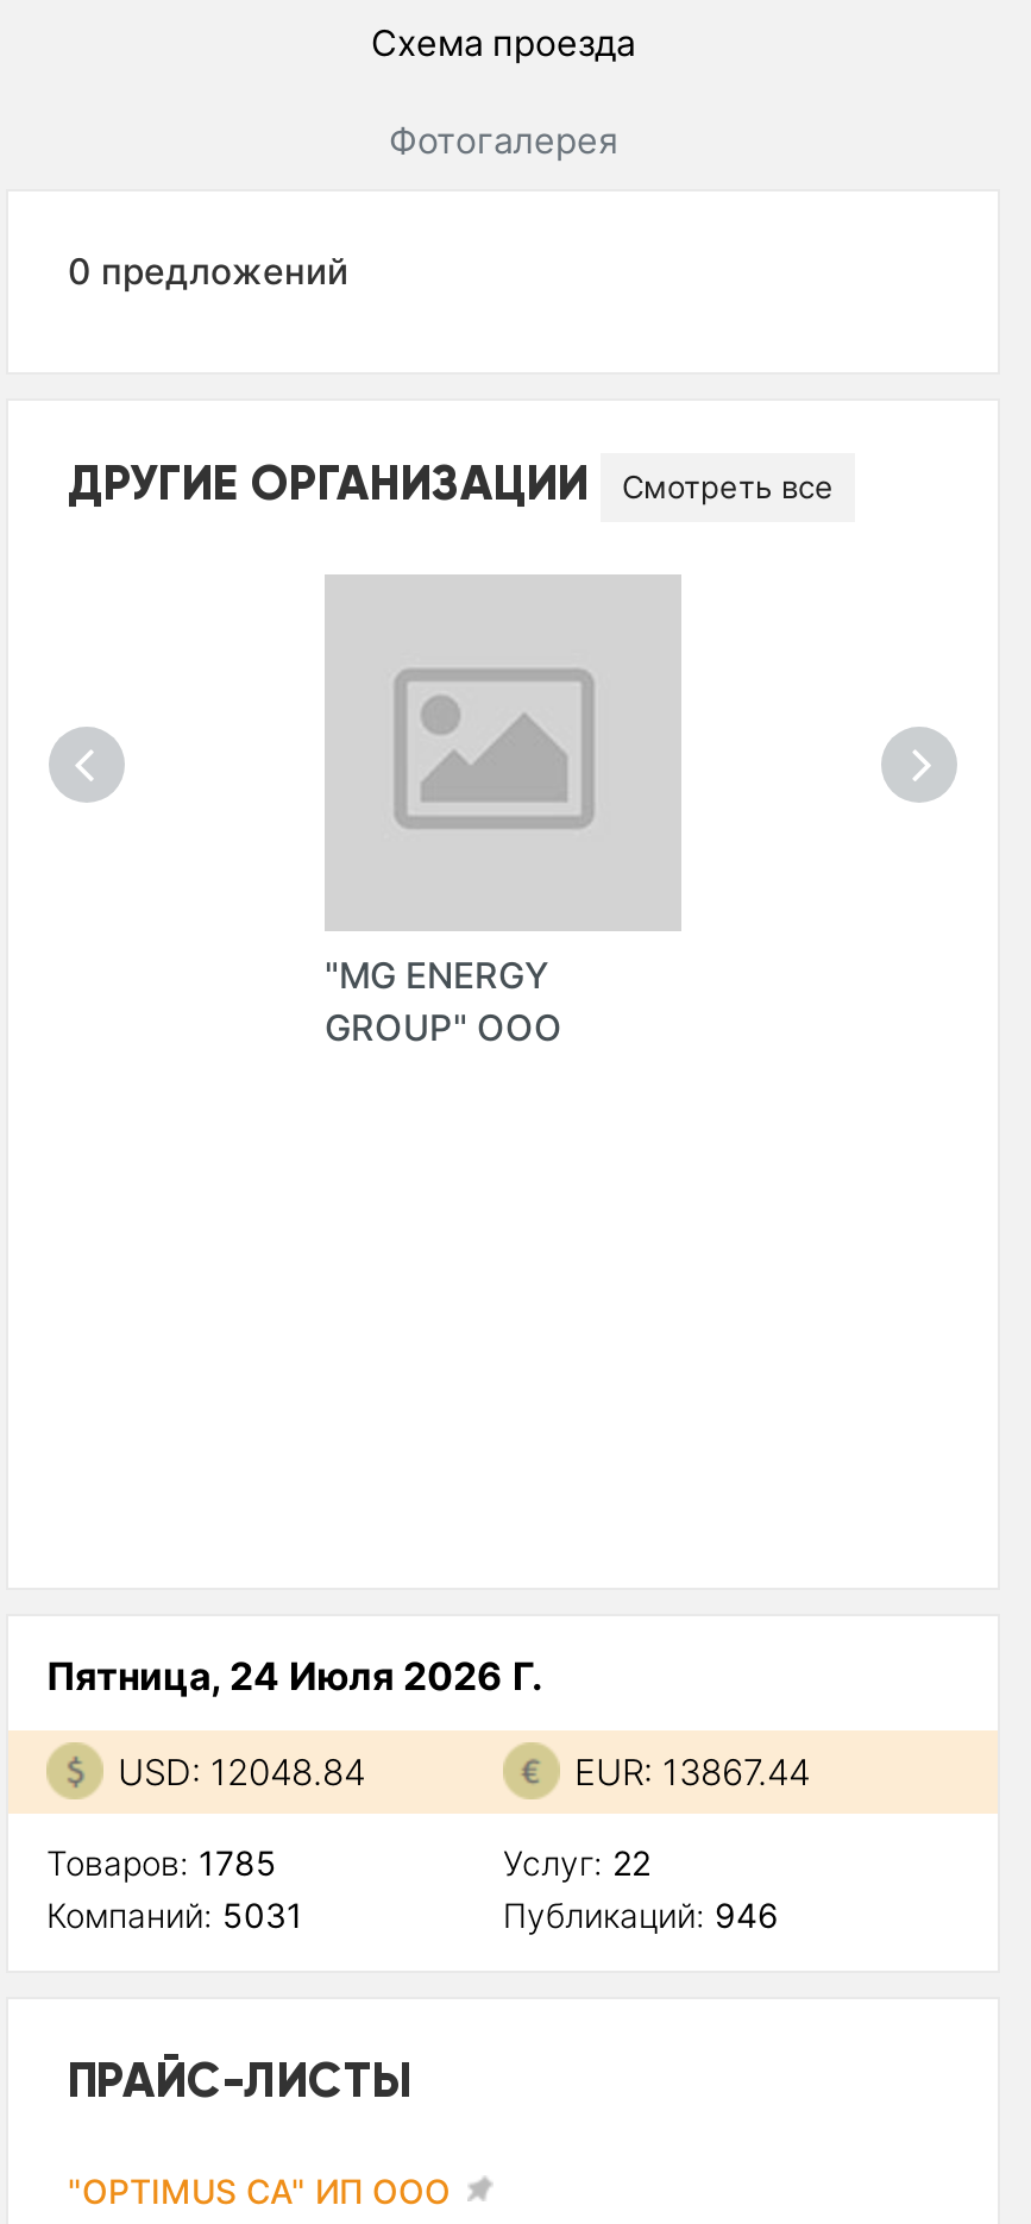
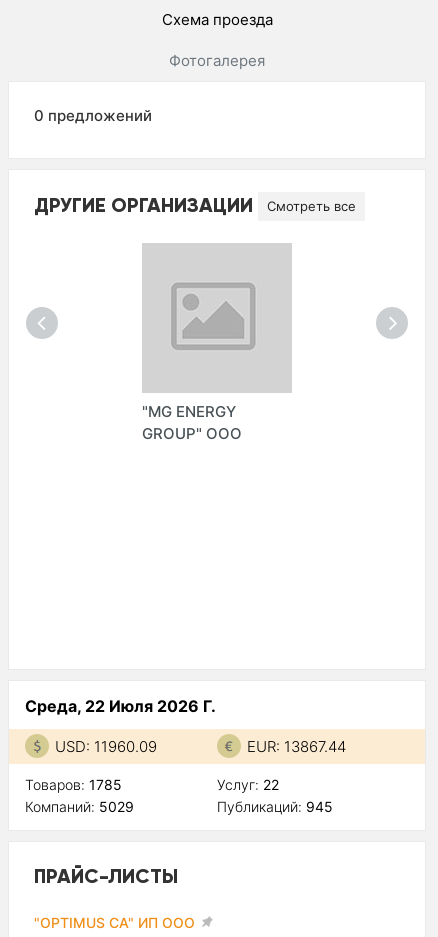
- Пятница, 24 Июля 2026 Г.
+ Среда, 22 Июля 2026 Г.

- USD: 12048.84
+ USD: 11960.09

- Компаний: 5031
+ Компаний: 5029

- Публикаций: 946
+ Публикаций: 945
